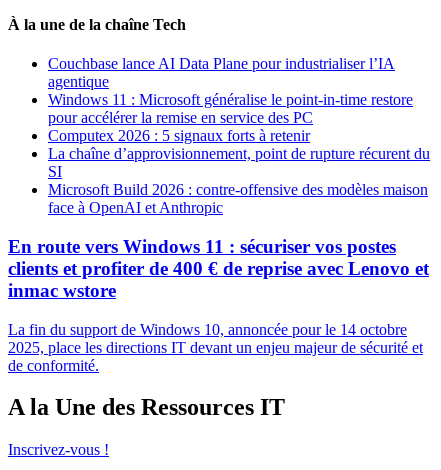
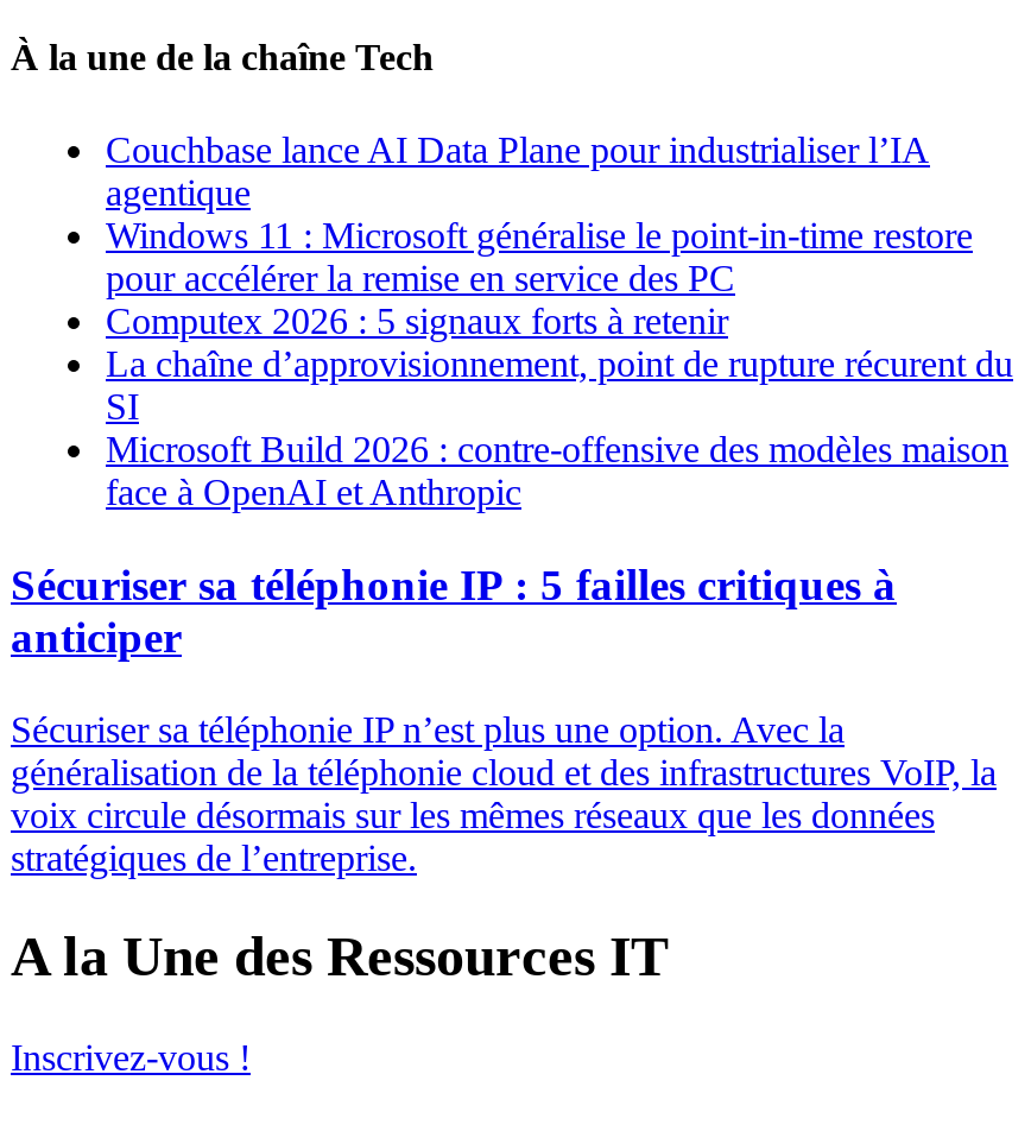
- En route vers Windows 11 : sécuriser vos postes
- clients et profiter de 400 € de reprise avec Lenovo et
- inmac wstore
+ Sécuriser sa téléphonie IP : 5 failles critiques à
+ anticiper

- La fin du support de Windows 10, annoncée pour le 14 octobre
- 2025, place les directions IT devant un enjeu majeur de sécurité et
- de conformité.
+ Sécuriser sa téléphonie IP n’est plus une option. Avec la
+ généralisation de la téléphonie cloud et des infrastructures VoIP, la
+ voix circule désormais sur les mêmes réseaux que les données
+ stratégiques de l’entreprise.
